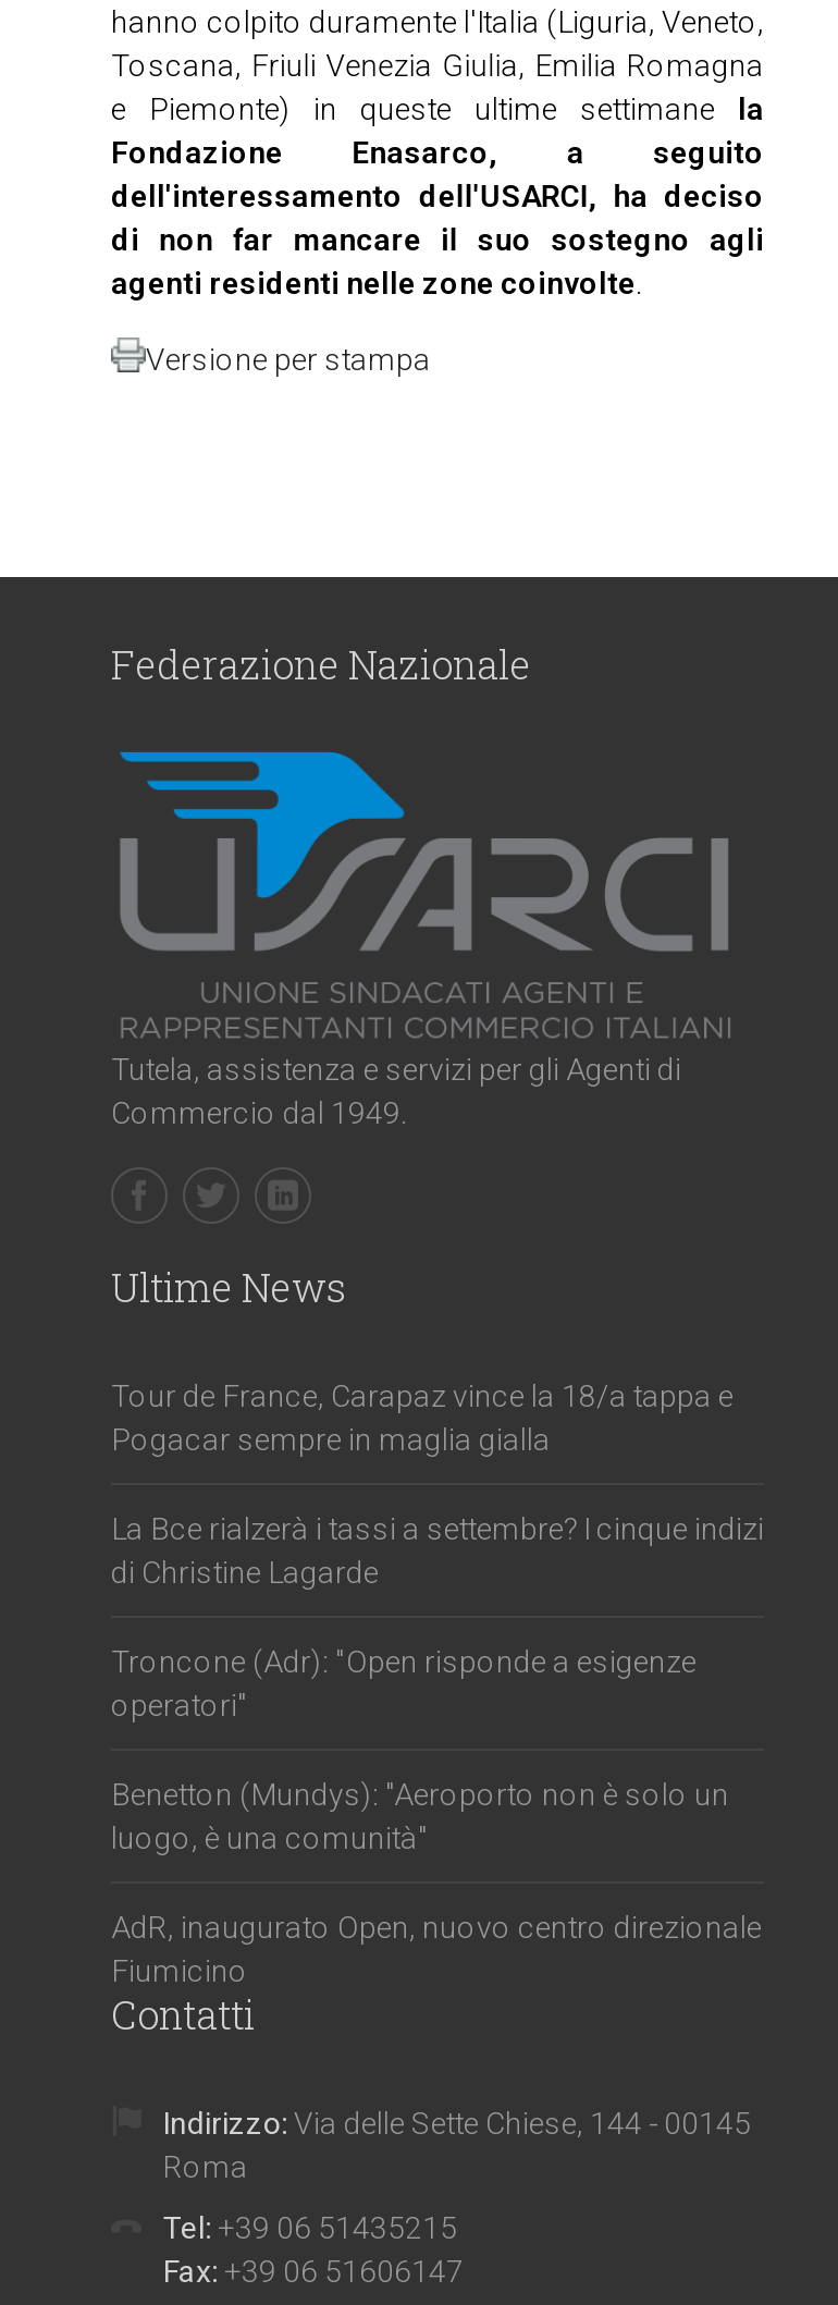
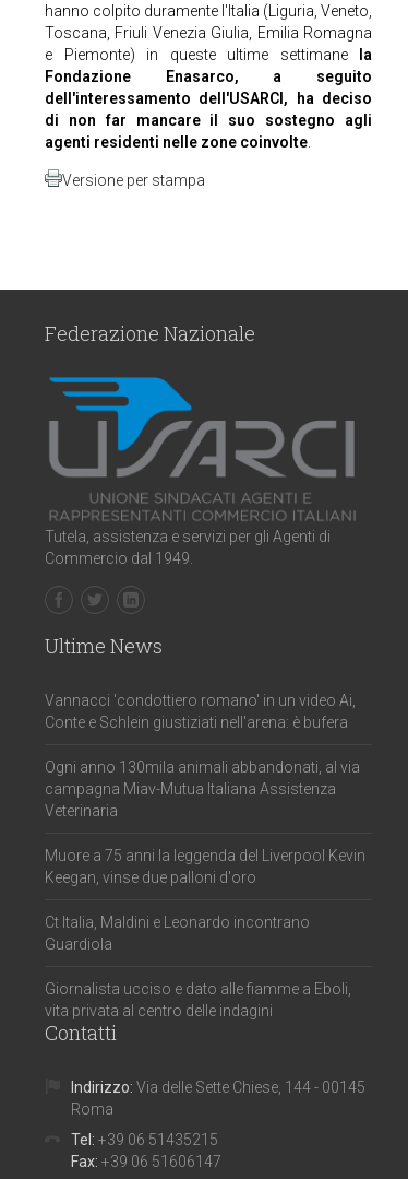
- Tour de France, Carapaz vince la 18/a tappa e
- Pogacar sempre in maglia gialla
+ Vannacci 'condottiero romano' in un video Ai,
+ Conte e Schlein giustiziati nell'arena: è bufera

- La Bce rialzerà i tassi a settembre? I cinque indizi
- di Christine Lagarde
+ Ogni anno 130mila animali abbandonati, al via
+ campagna Miav-Mutua Italiana Assistenza
+ Veterinaria

- Troncone (Adr): "Open risponde a esigenze
- operatori"
+ Muore a 75 anni la leggenda del Liverpool Kevin
+ Keegan, vinse due palloni d'oro

- Benetton (Mundys): "Aeroporto non è solo un
- luogo, è una comunità"
+ Ct Italia, Maldini e Leonardo incontrano
+ Guardiola

- AdR, inaugurato Open, nuovo centro direzionale
- Fiumicino
+ Giornalista ucciso e dato alle fiamme a Eboli,
+ vita privata al centro delle indagini
